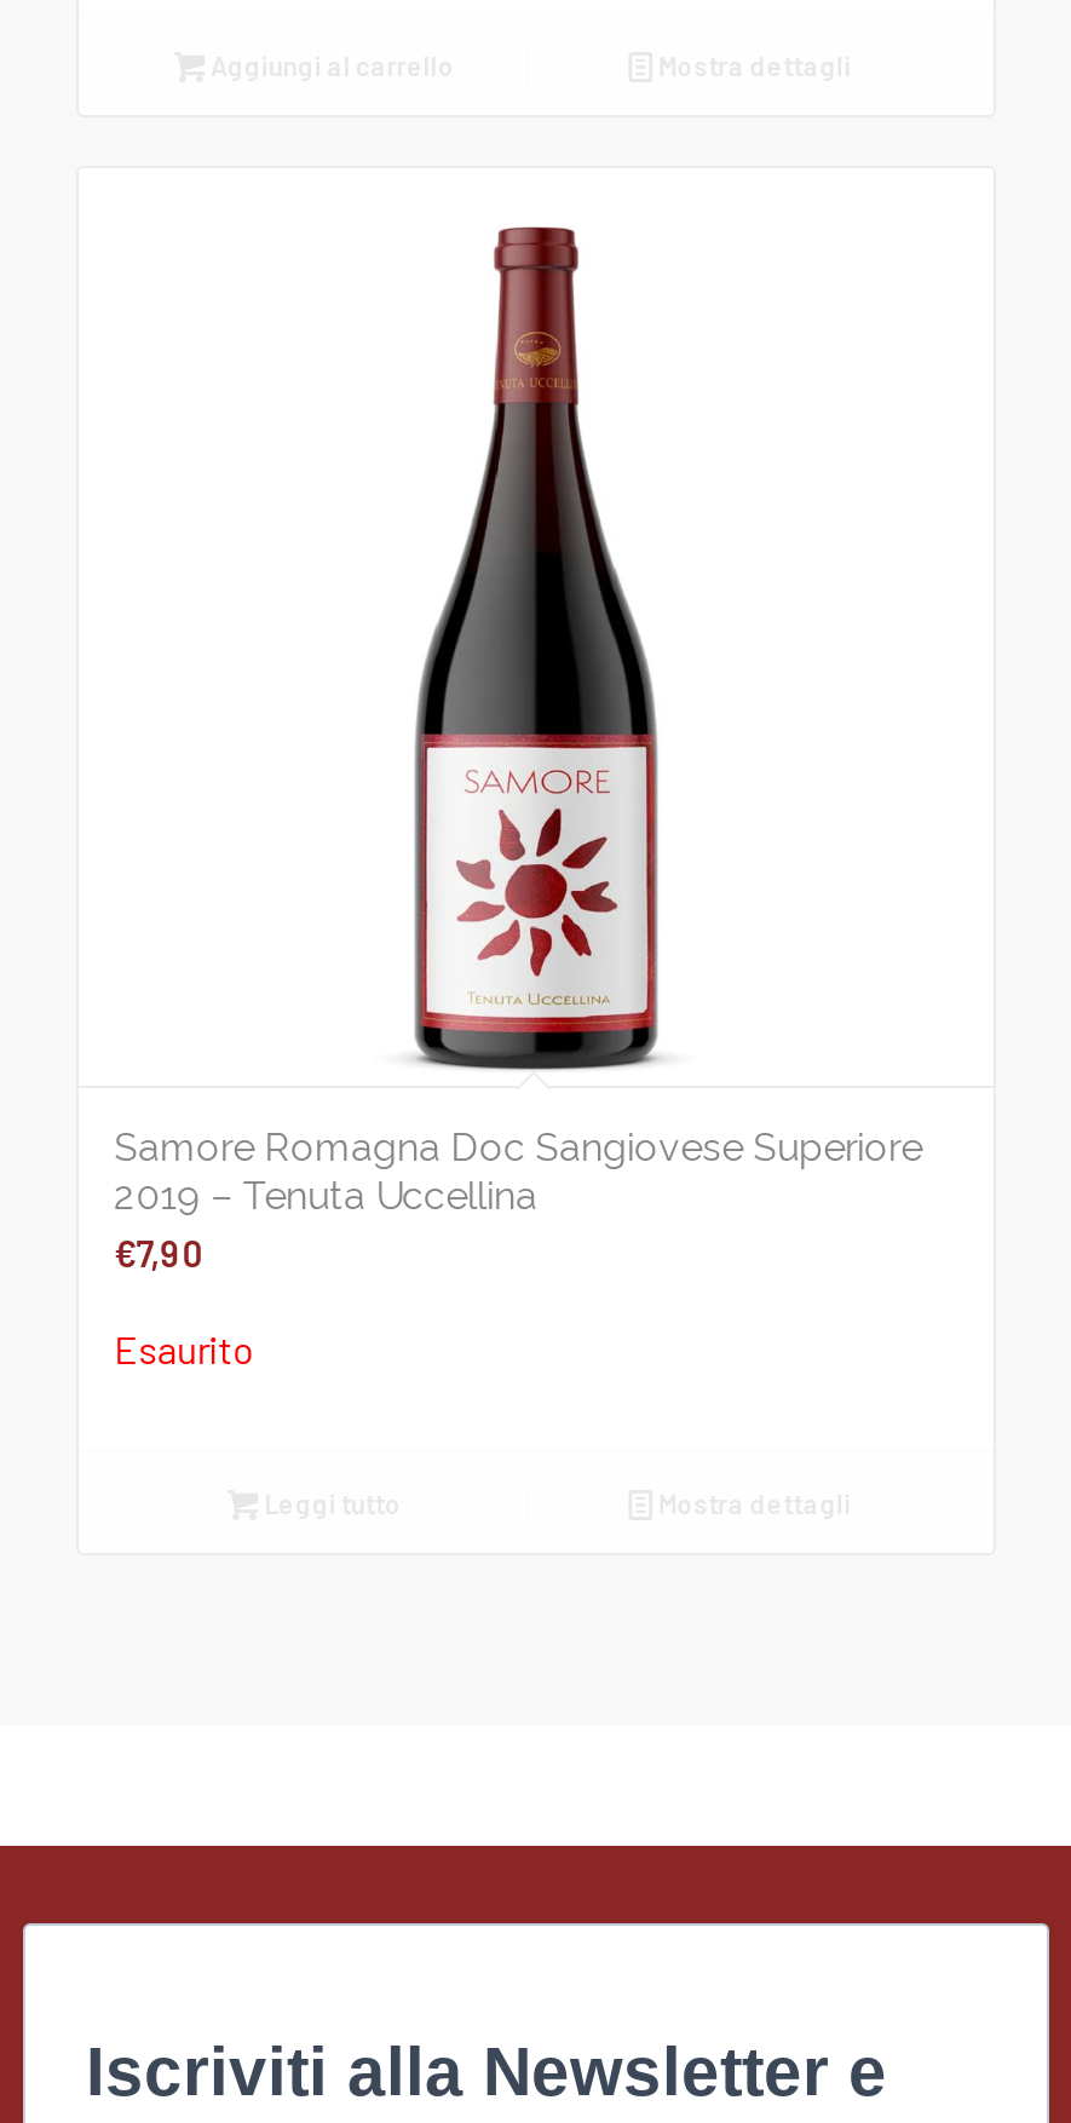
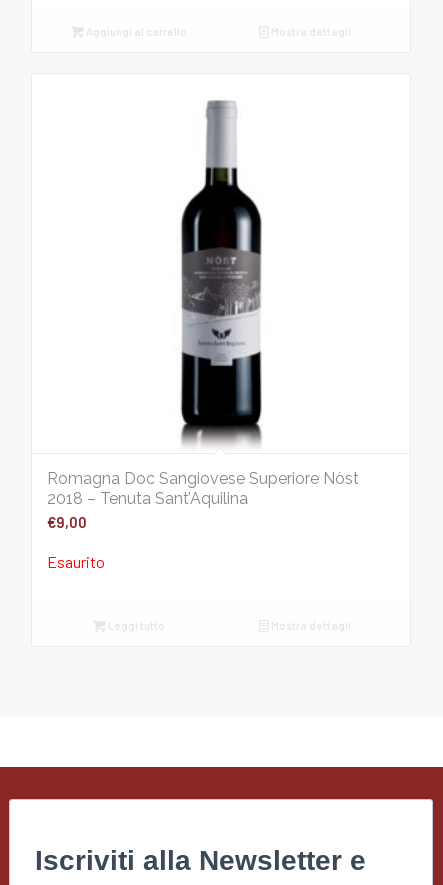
- [image]
- Samore Romagna Doc Sangiovese Superiore
- 2019 – Tenuta Uccellina
- €7,90
+ [image]
+ Romagna Doc Sangiovese Superiore Nòst
+ 2018 – Tenuta Sant’Aquilina
+ €9,00
